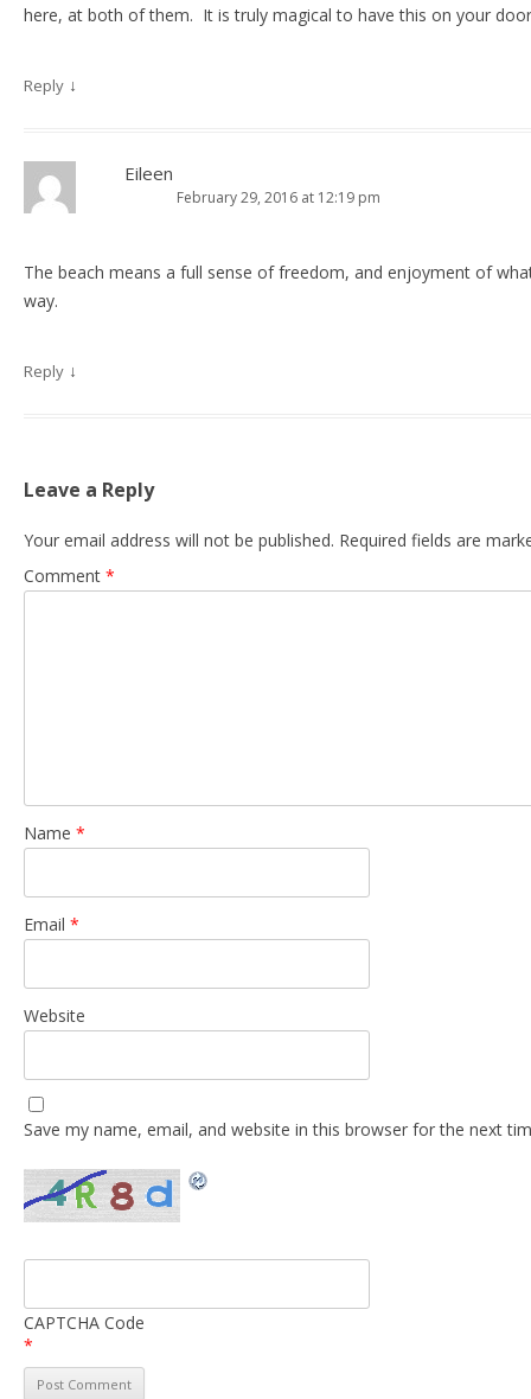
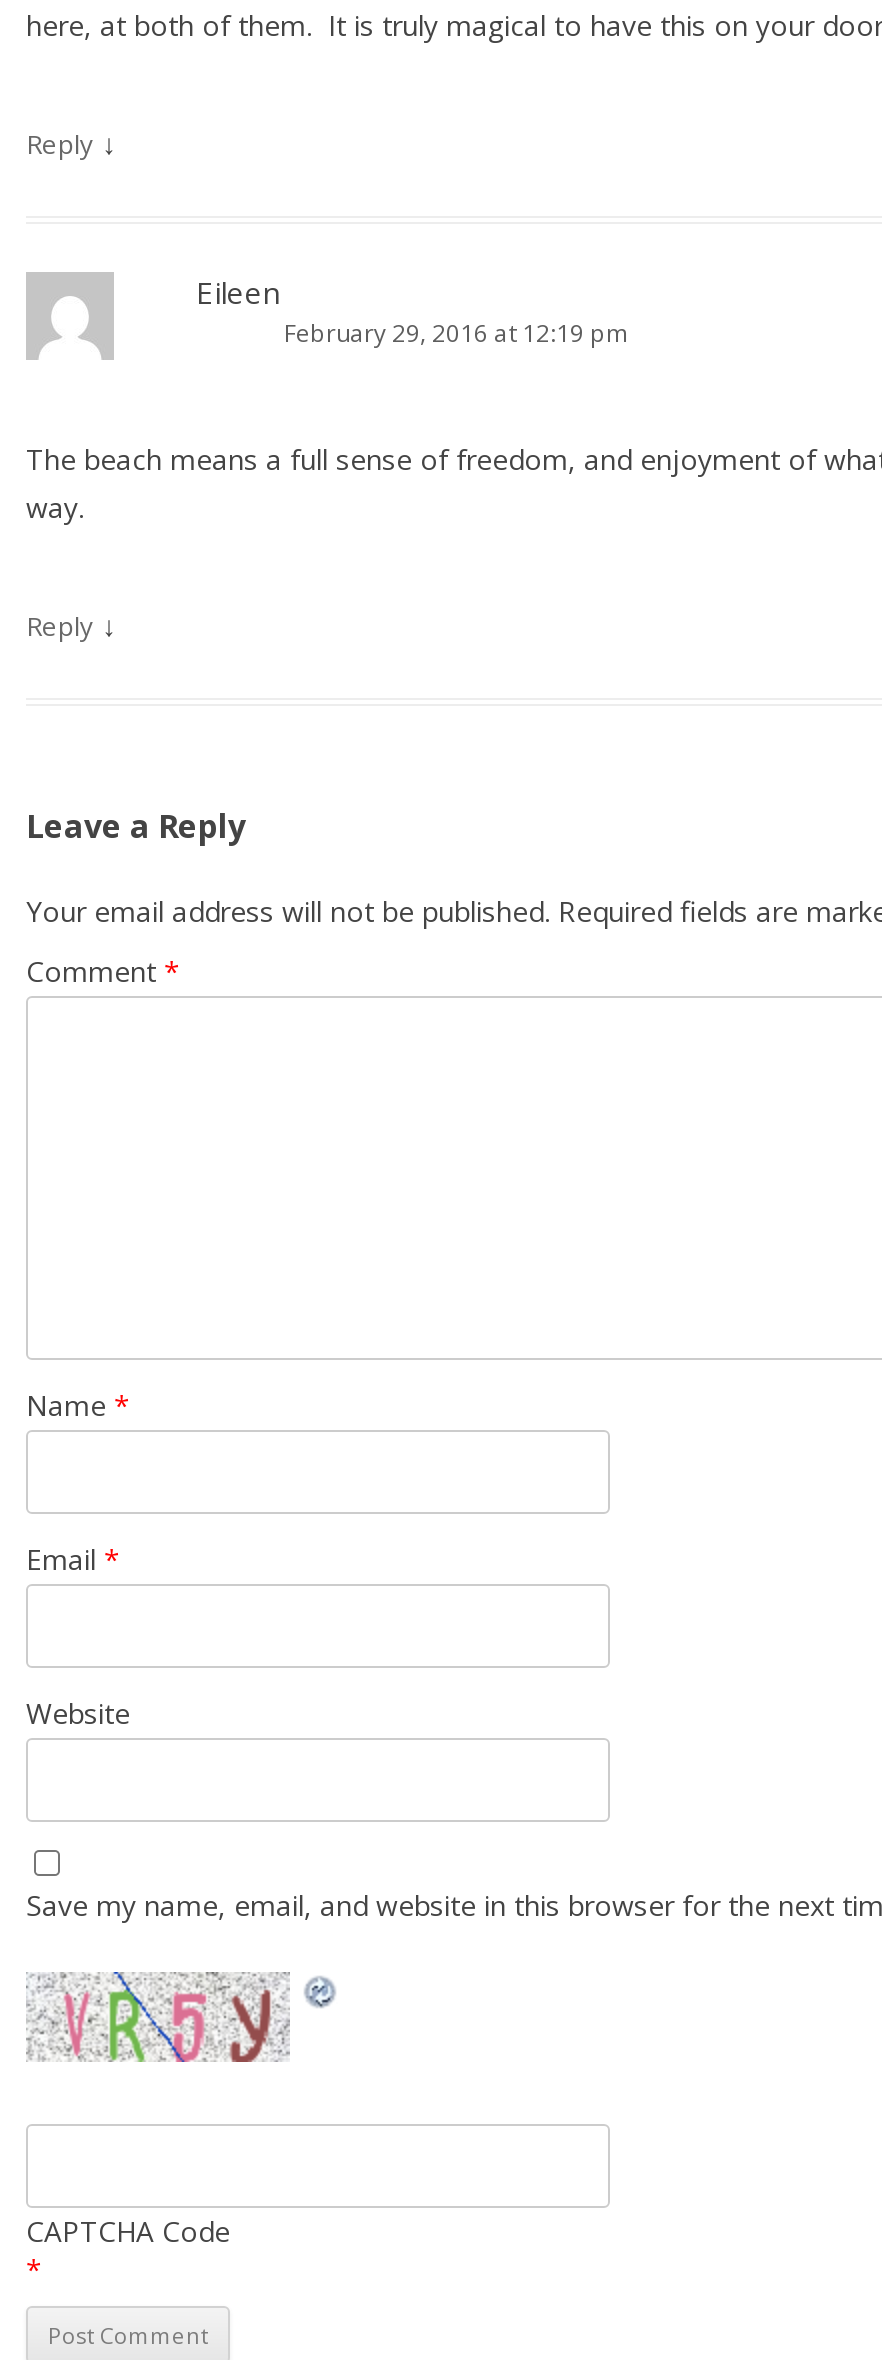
- [image]
+ [image]
